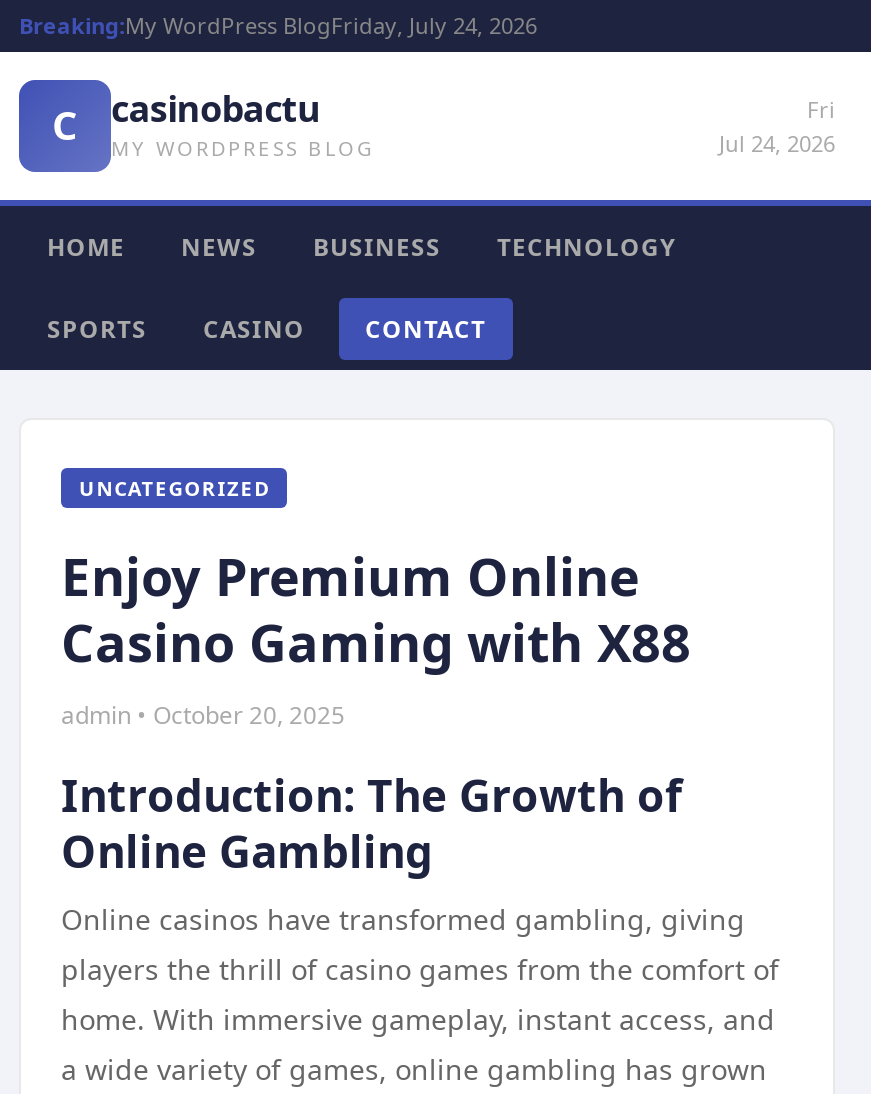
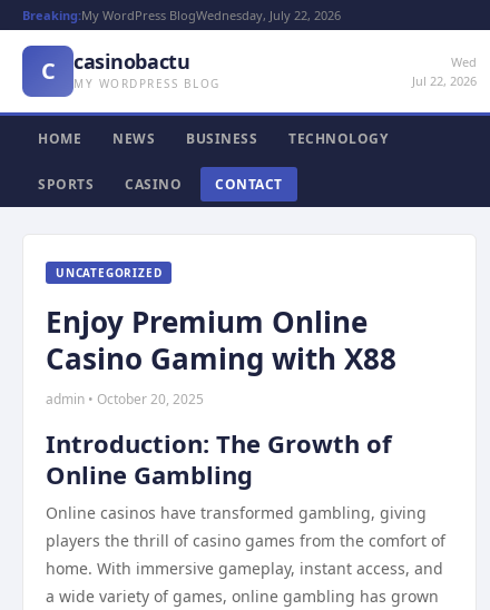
- Breaking:My WordPress BlogFriday, July 24, 2026
+ Breaking:My WordPress BlogWednesday, July 22, 2026

- Fri
- Jul 24, 2026
+ Wed
+ Jul 22, 2026
